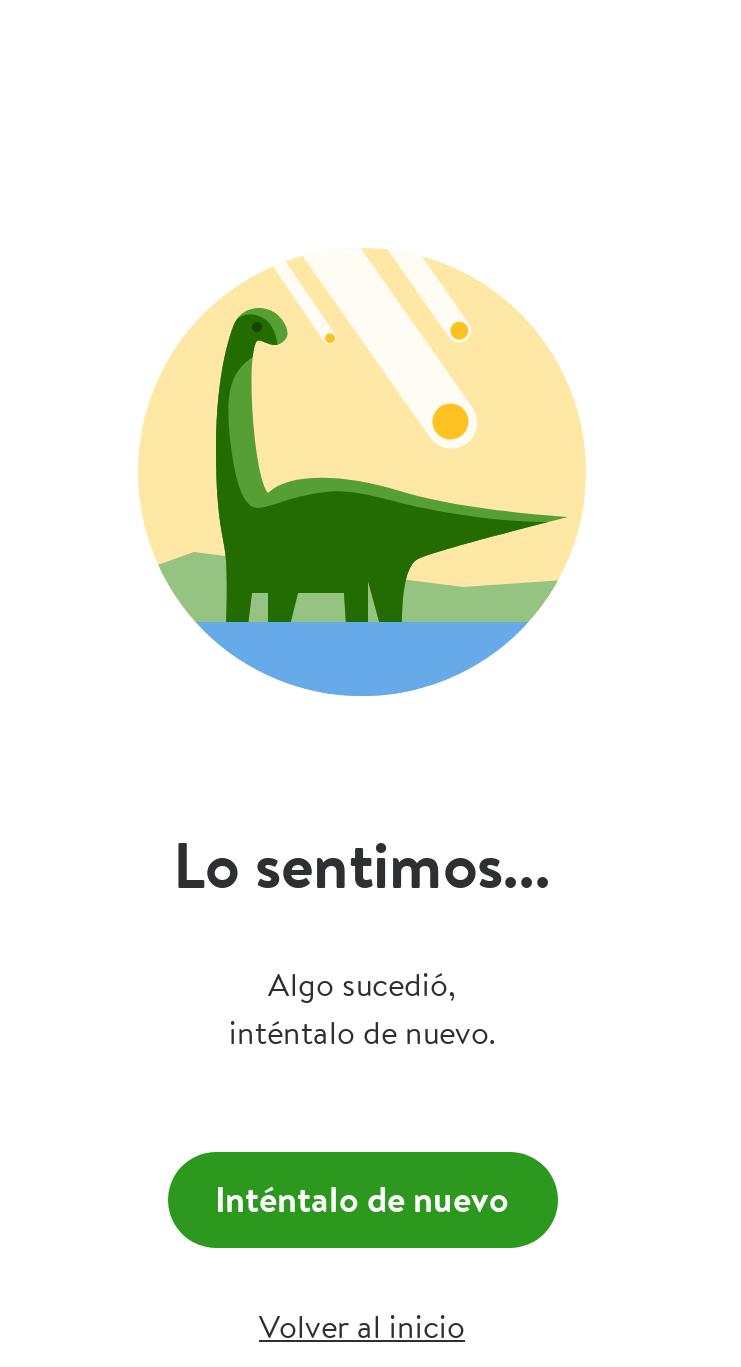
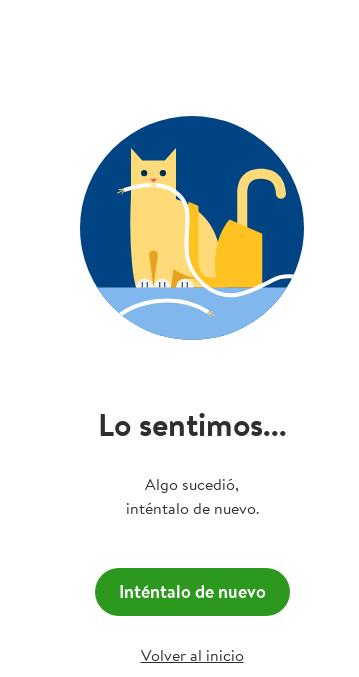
- [image]
+ [image]
